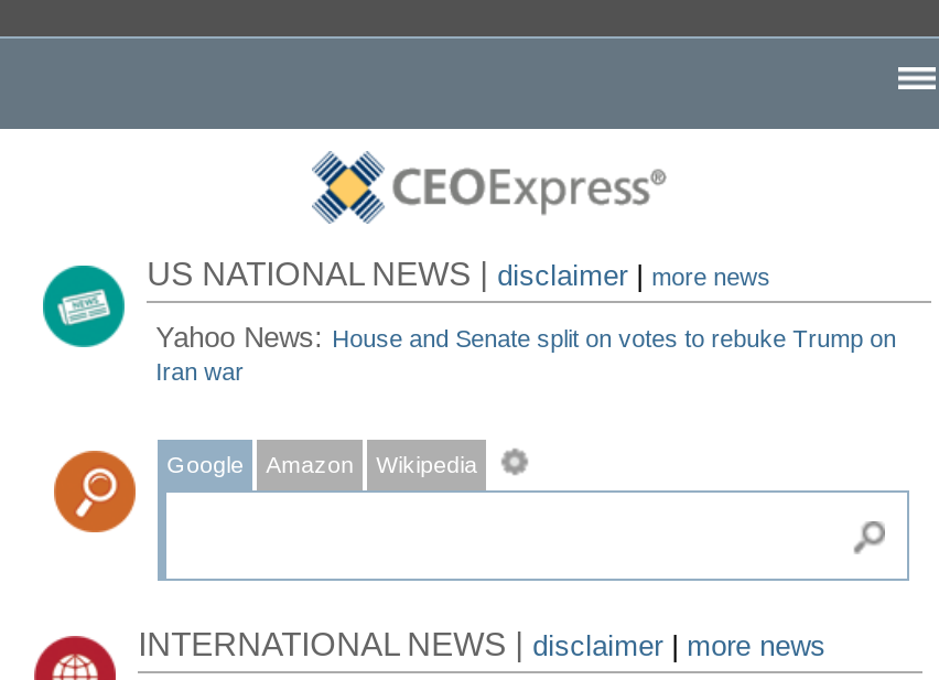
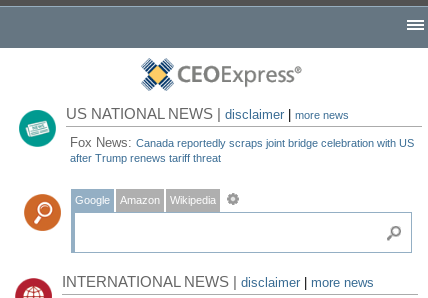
- Yahoo News: House and Senate split on votes to rebuke Trump on
- Iran war
+ Fox News: Canada reportedly scraps joint bridge celebration with US
+ after Trump renews tariff threat
